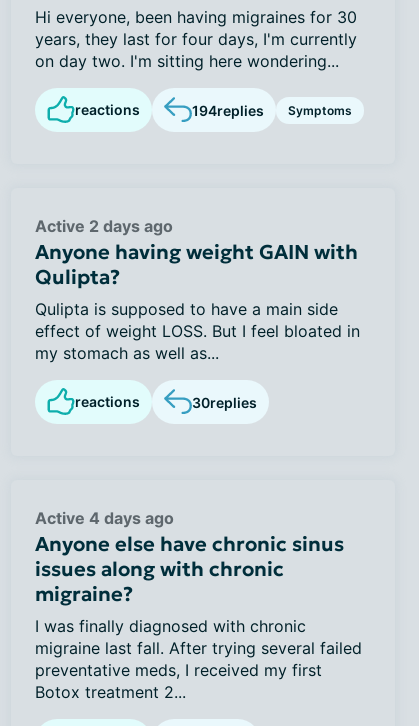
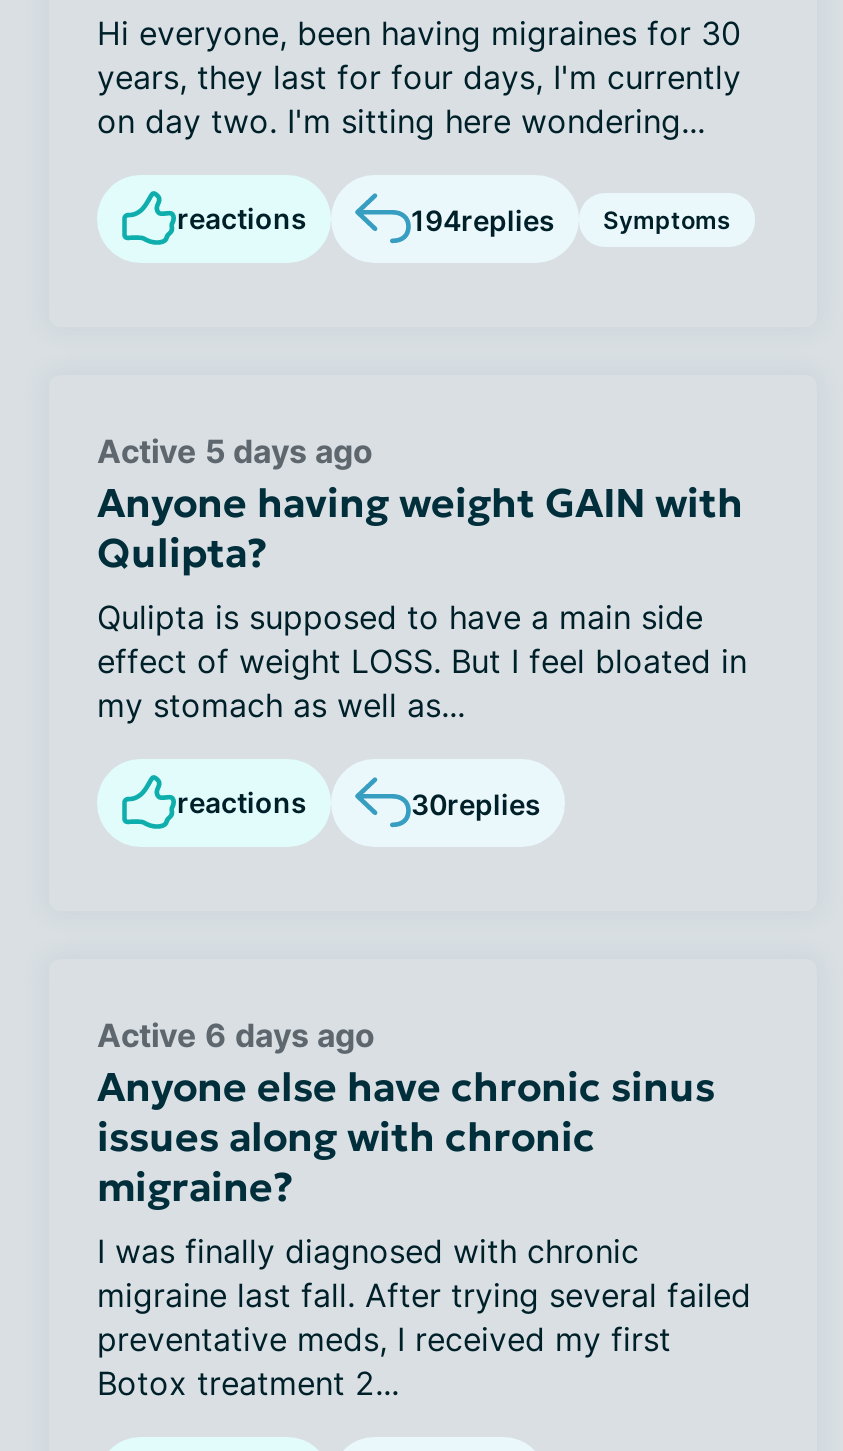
- Active 2 days ago
+ Active 5 days ago

- Active 4 days ago
+ Active 6 days ago
